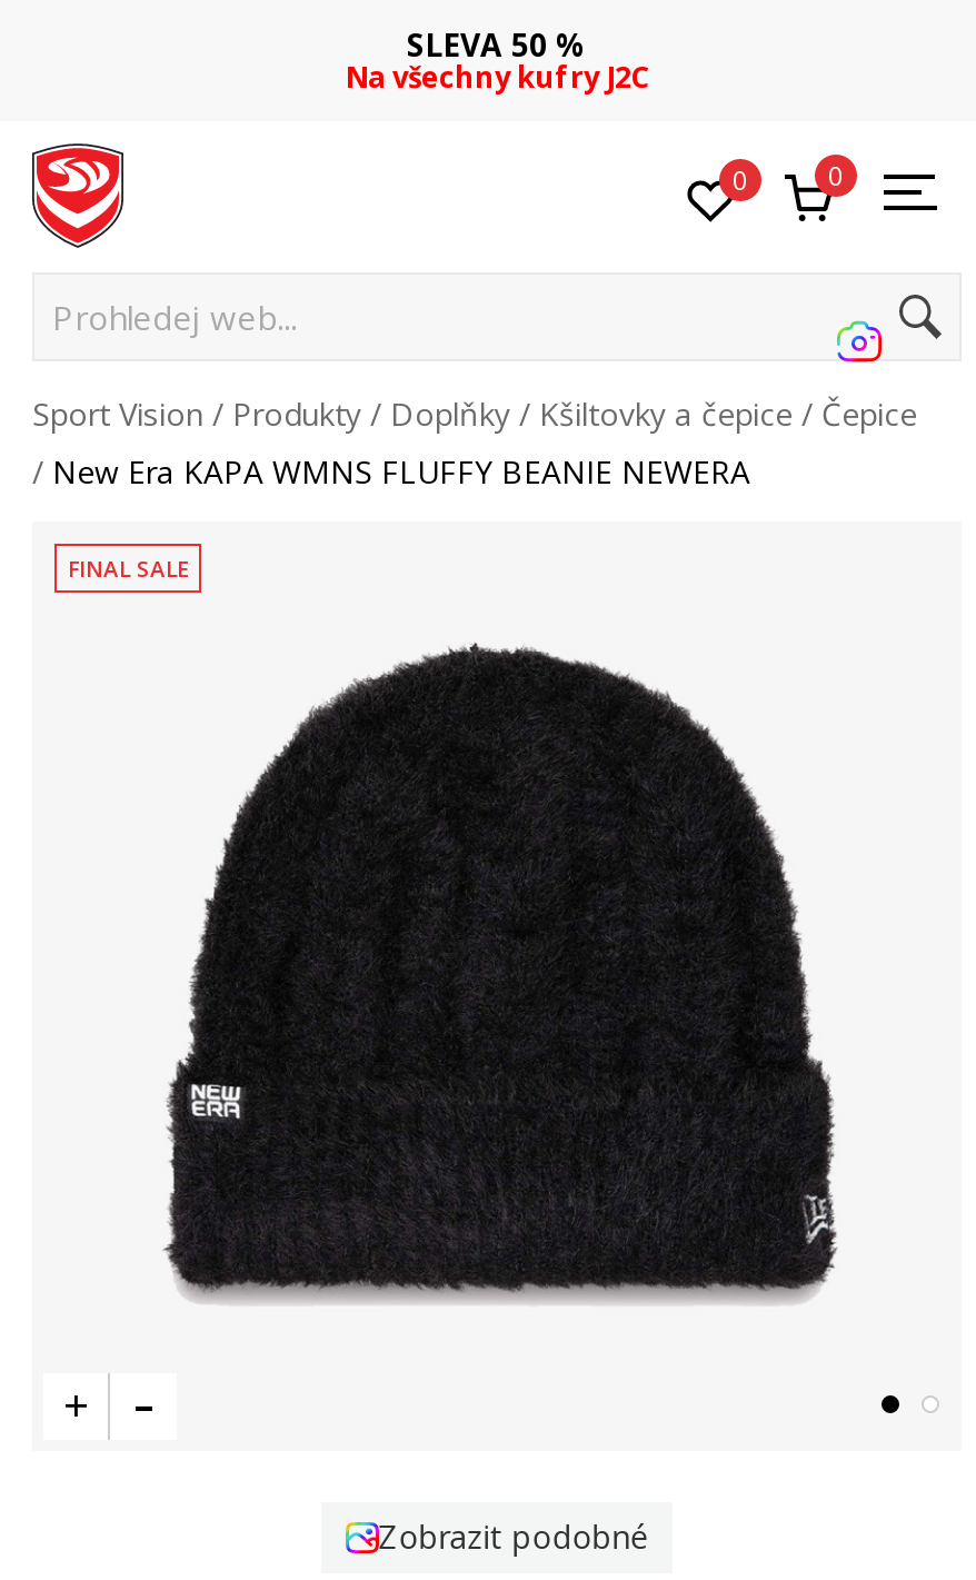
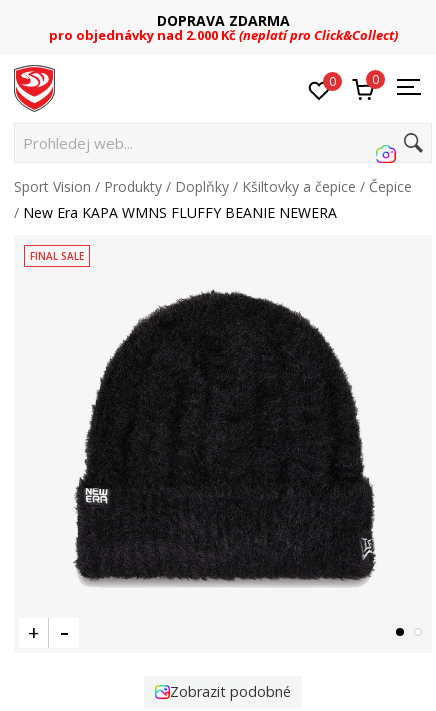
- SLEVA 50 %
- Na všechny kufry J2C
+ DOPRAVA ZDARMA
+ pro objednávky nad 2.000 Kč(neplatí pro Click&Collect)

- Prohledej
+ Prohledej web...
